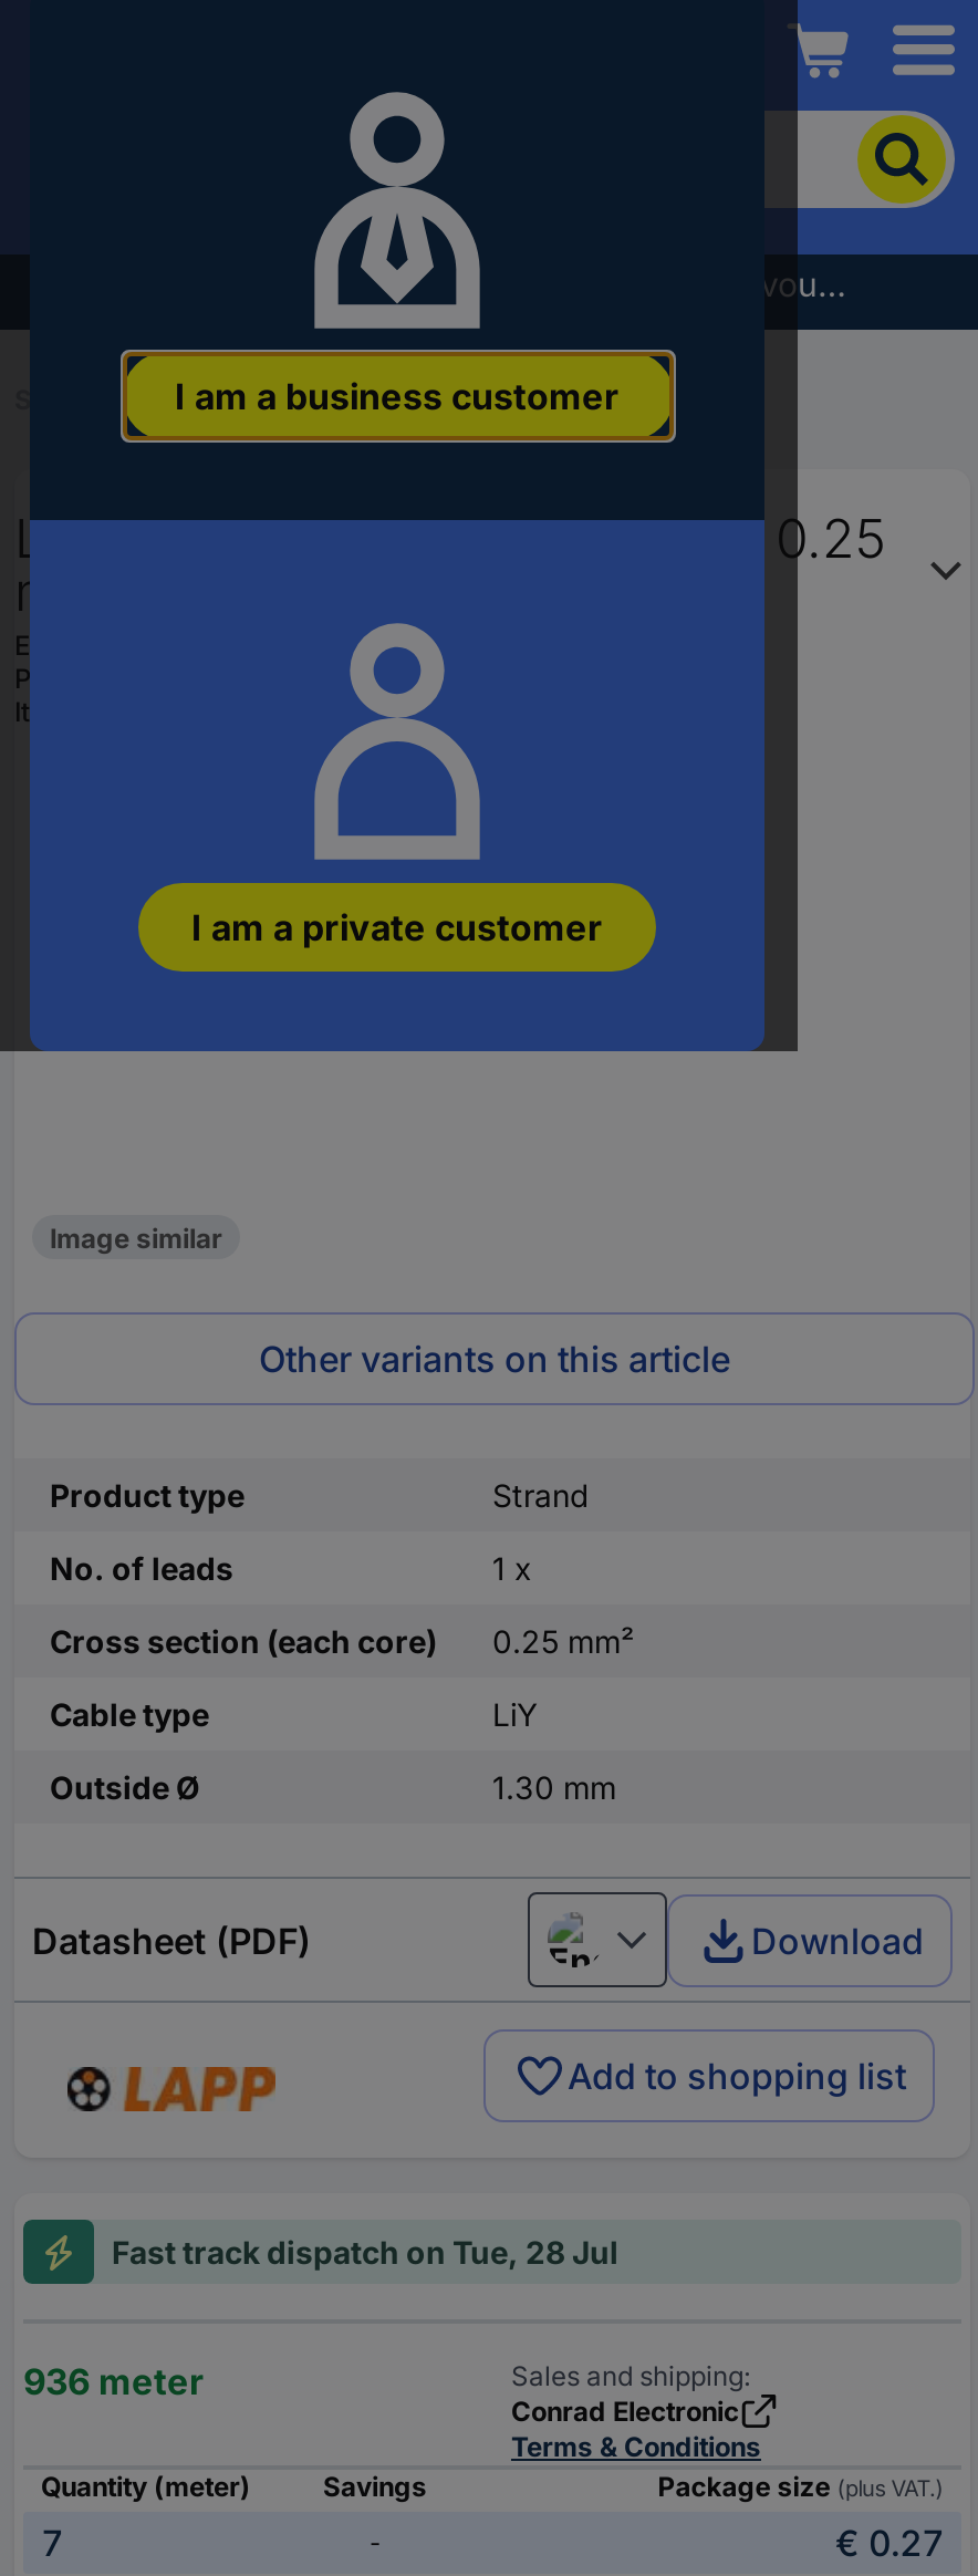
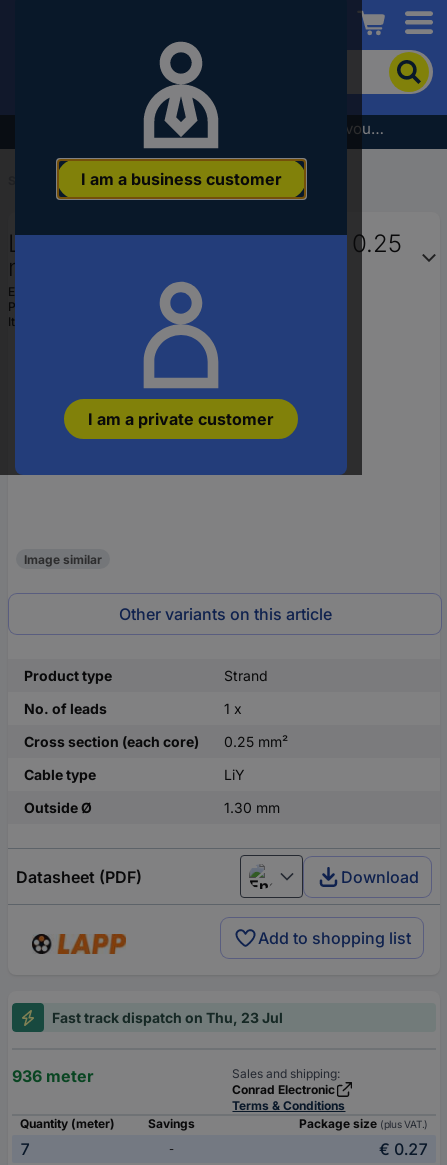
- Fast track dispatch on Tue, 28 Jul
+ Fast track dispatch on Thu, 23 Jul
